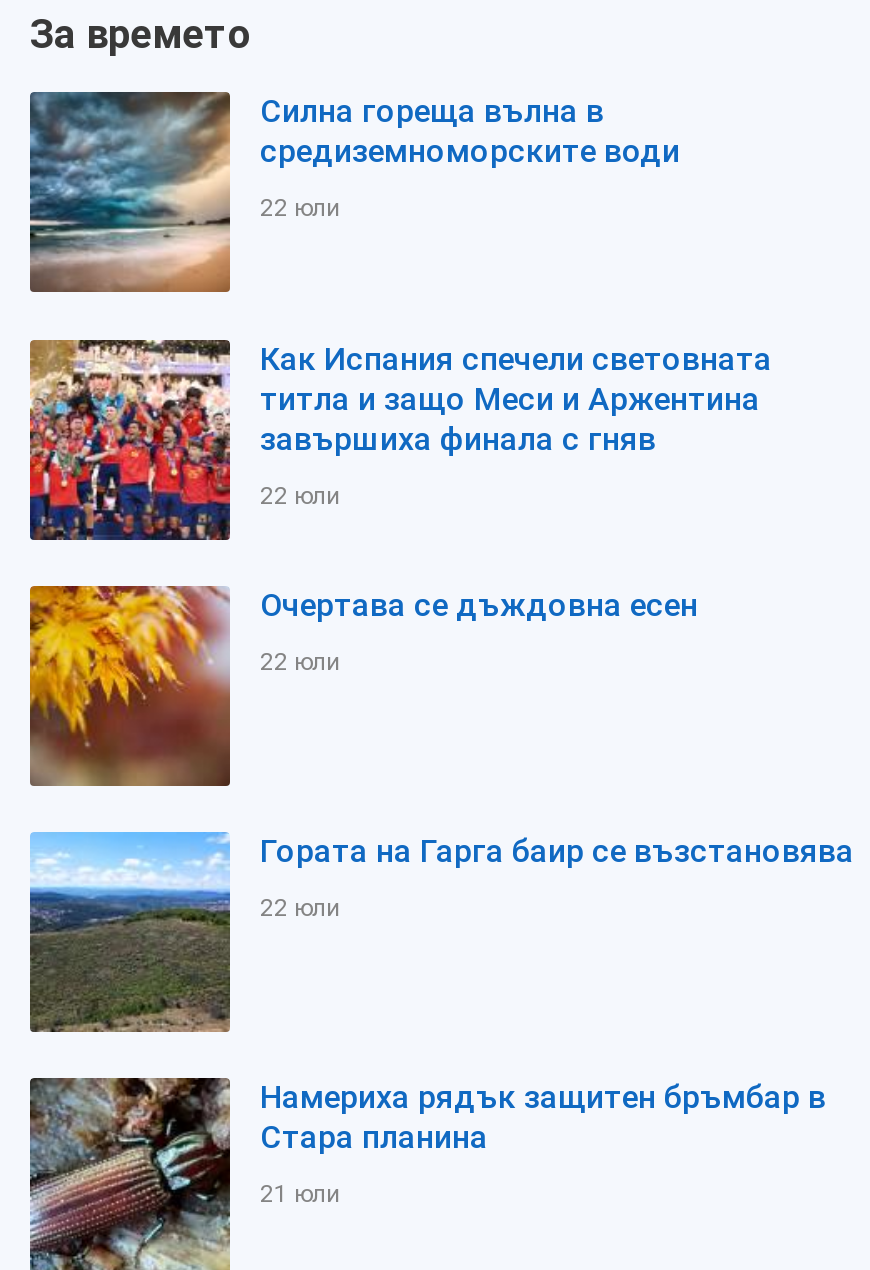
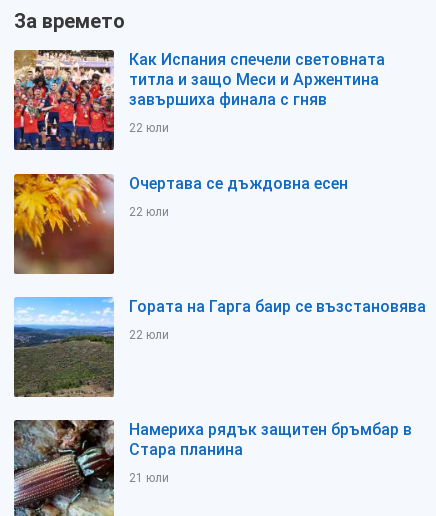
- [image]
- Силна гореща вълна в
- средиземноморските води
- 22 юли
